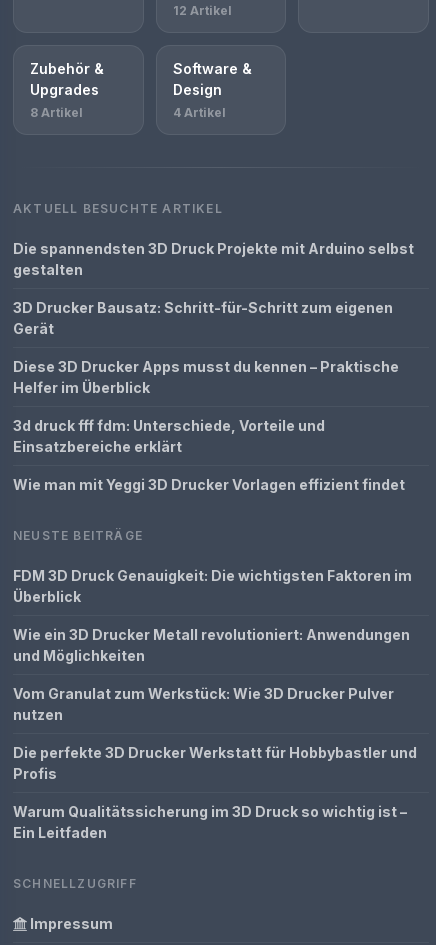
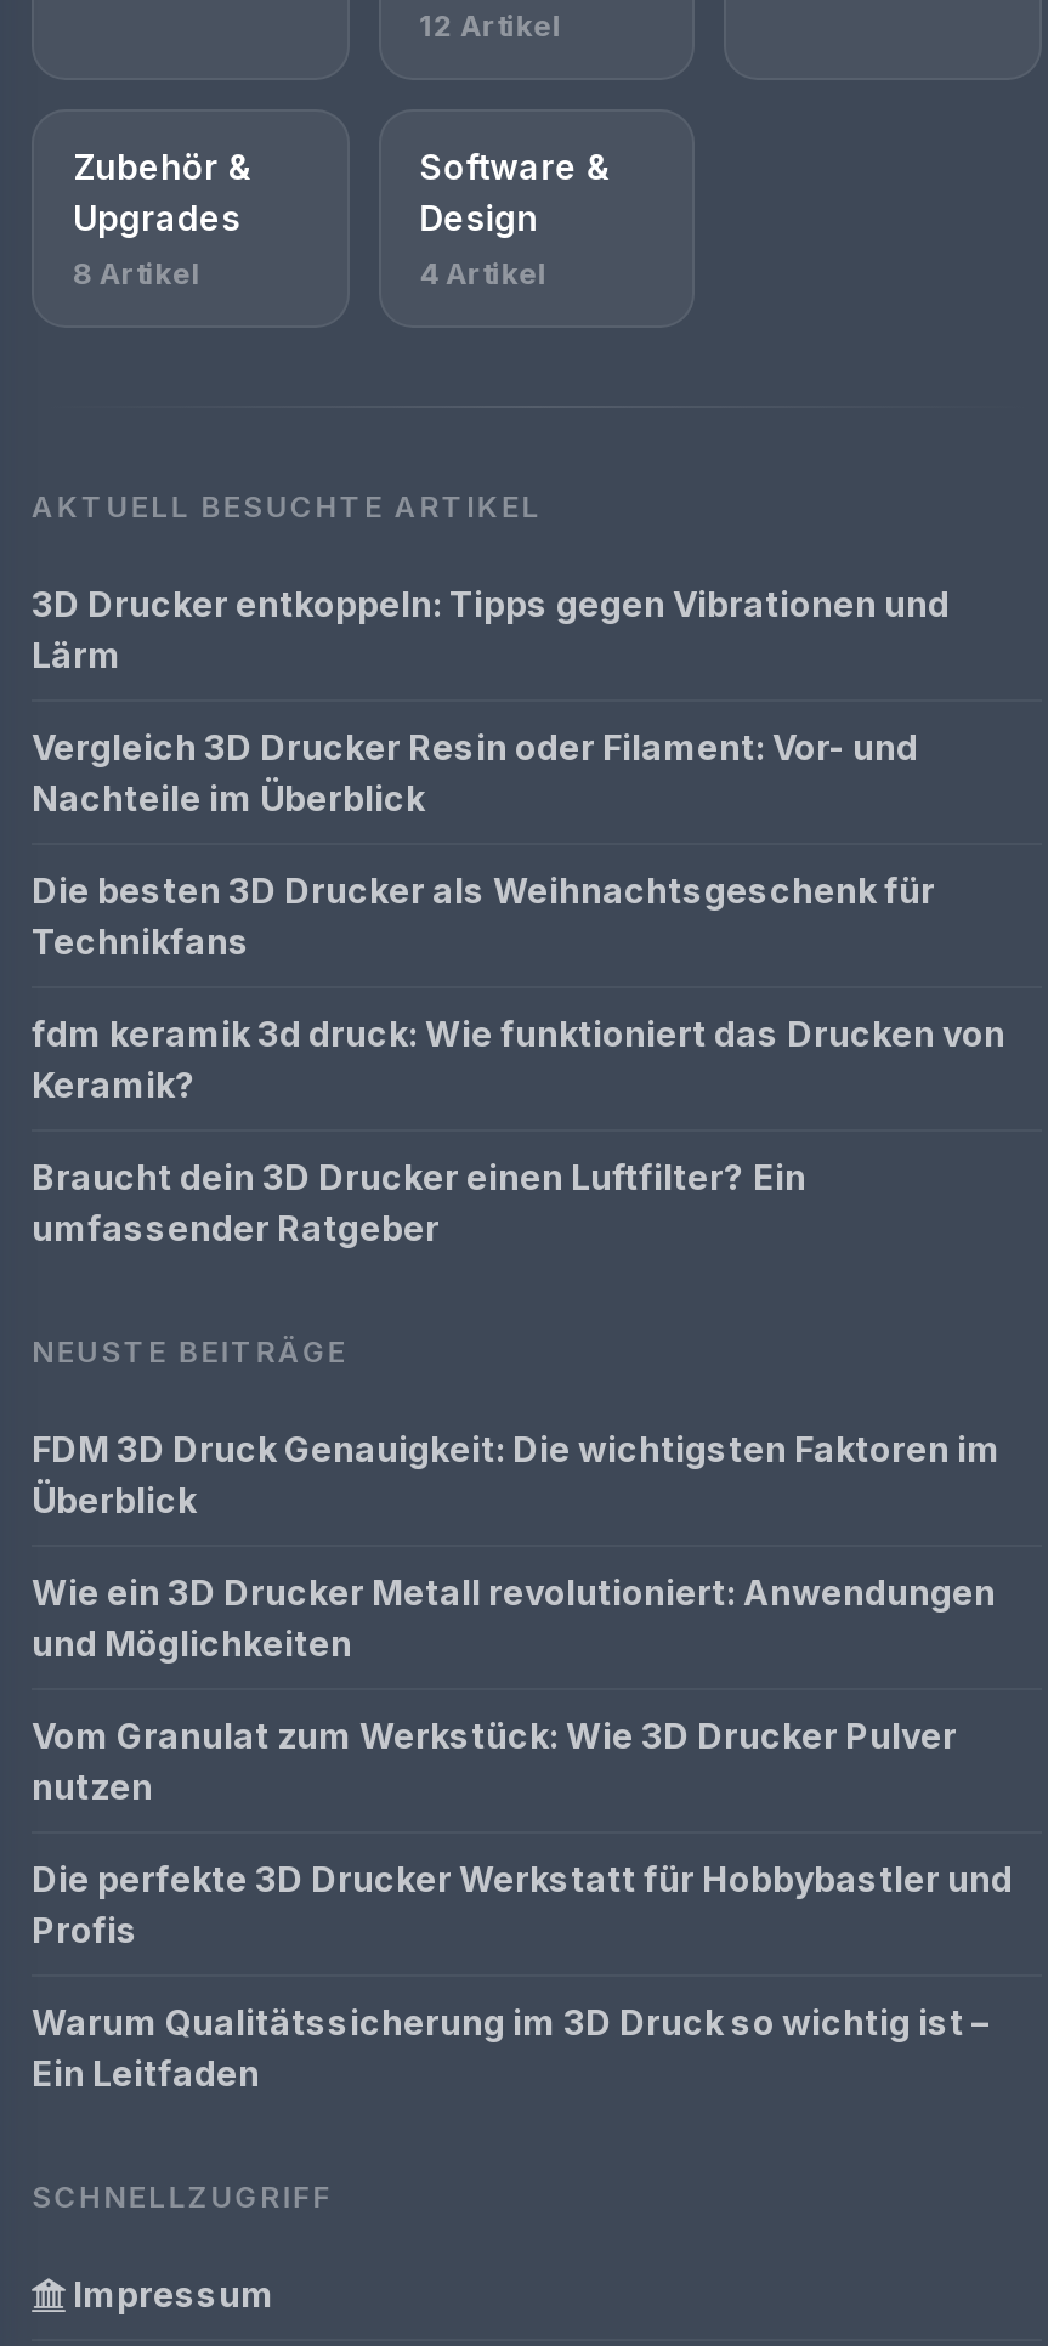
- Die spannendsten 3D Druck Projekte mit Arduino selbst
- gestalten
+ 3D Drucker entkoppeln: Tipps gegen Vibrationen und
+ Lärm

- 3D Drucker Bausatz: Schritt-für-Schritt zum eigenen
- Gerät
+ Vergleich 3D Drucker Resin oder Filament: Vor- und
+ Nachteile im Überblick

- Diese 3D Drucker Apps musst du kennen – Praktische
- Helfer im Überblick
+ Die besten 3D Drucker als Weihnachtsgeschenk für
+ Technikfans

- 3d druck fff fdm: Unterschiede, Vorteile und
- Einsatzbereiche erklärt
+ fdm keramik 3d druck: Wie funktioniert das Drucken von
+ Keramik?

- Wie man mit Yeggi 3D Drucker Vorlagen effizient findet
+ Braucht dein 3D Drucker einen Luftfilter? Ein
+ umfassender Ratgeber
